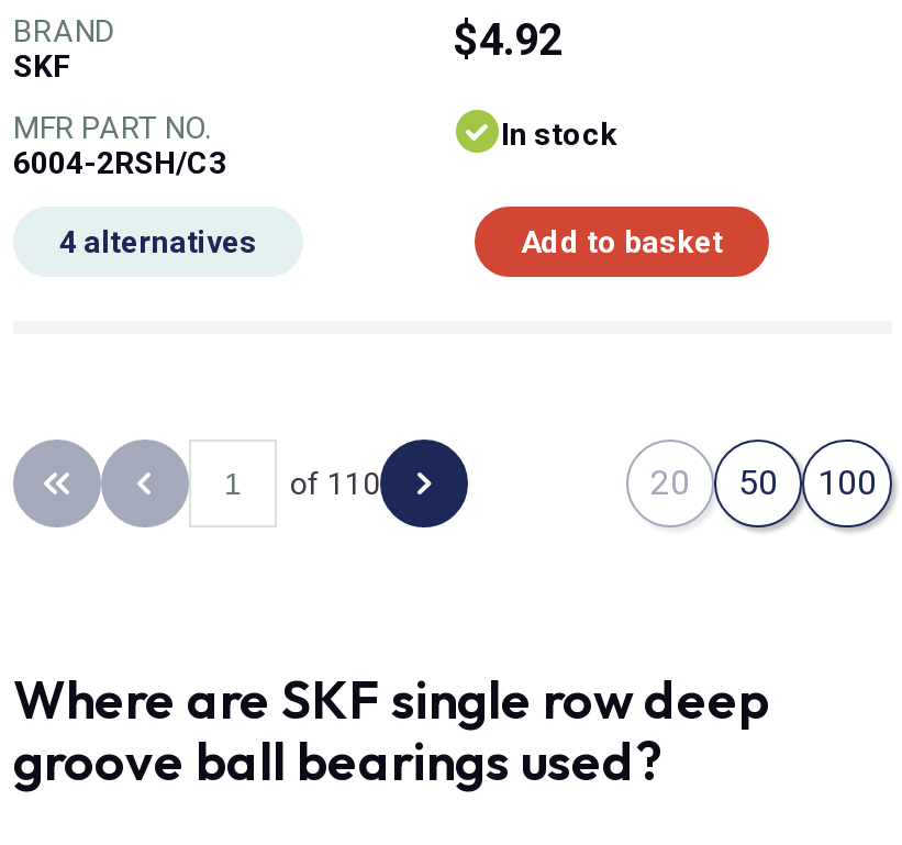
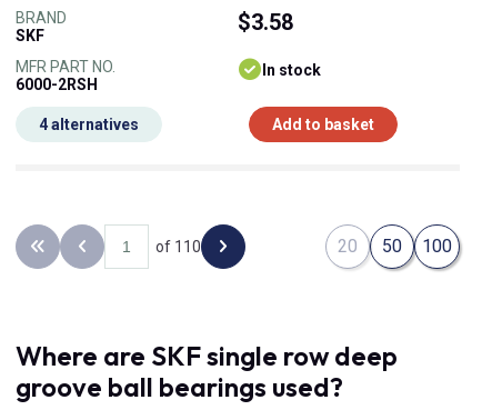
- $4.92
+ $3.58

- 6004-2RSH/C3
+ 6000-2RSH
